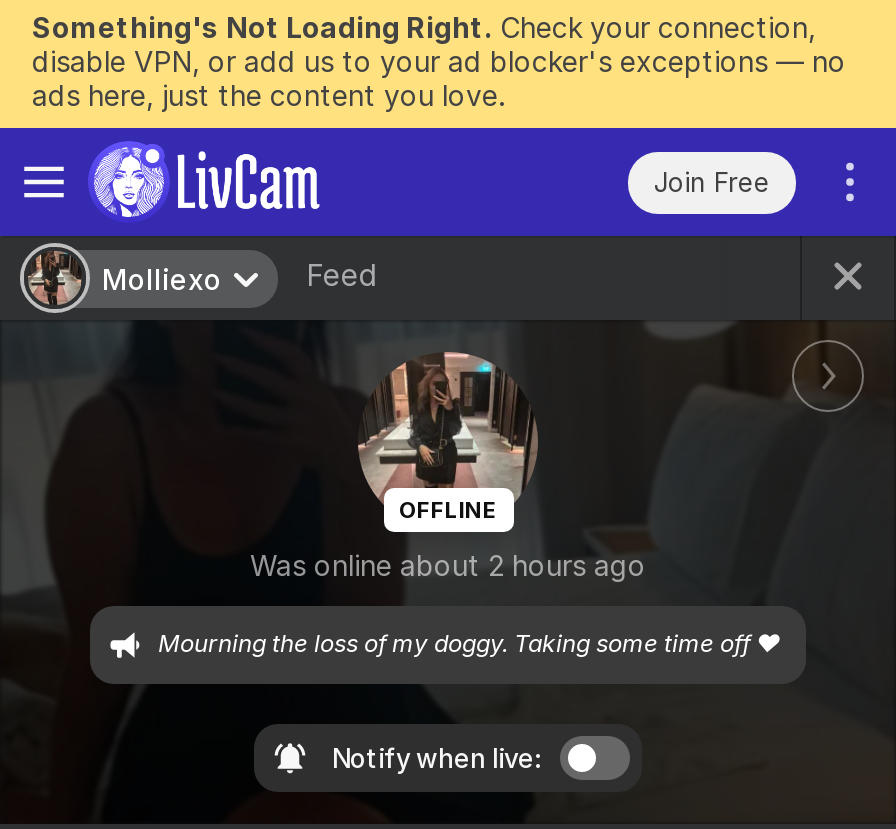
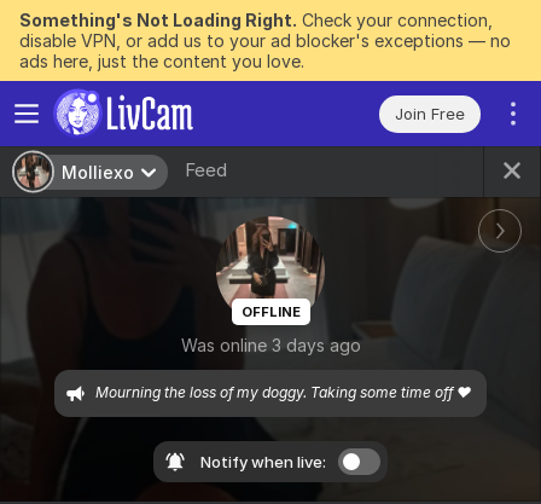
- Was online about 2 hours ago
+ Was online 3 days ago
